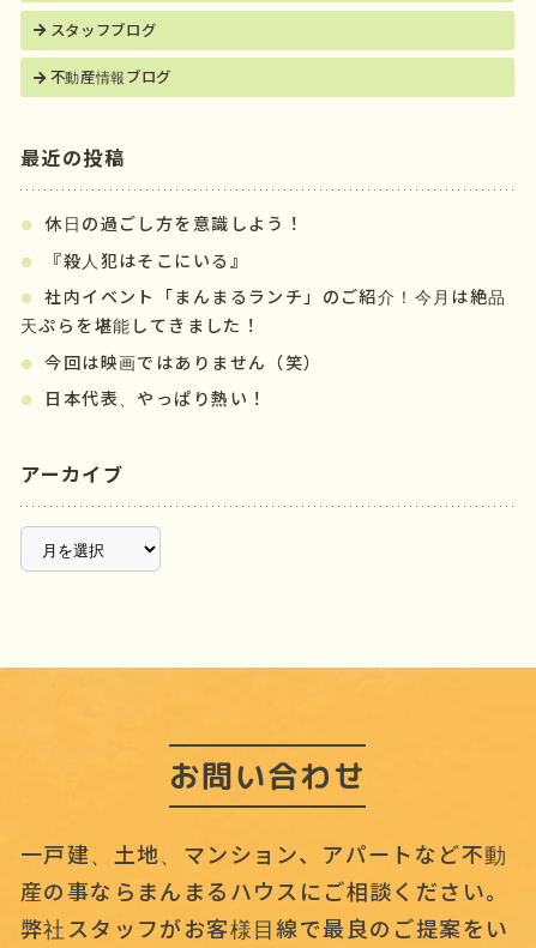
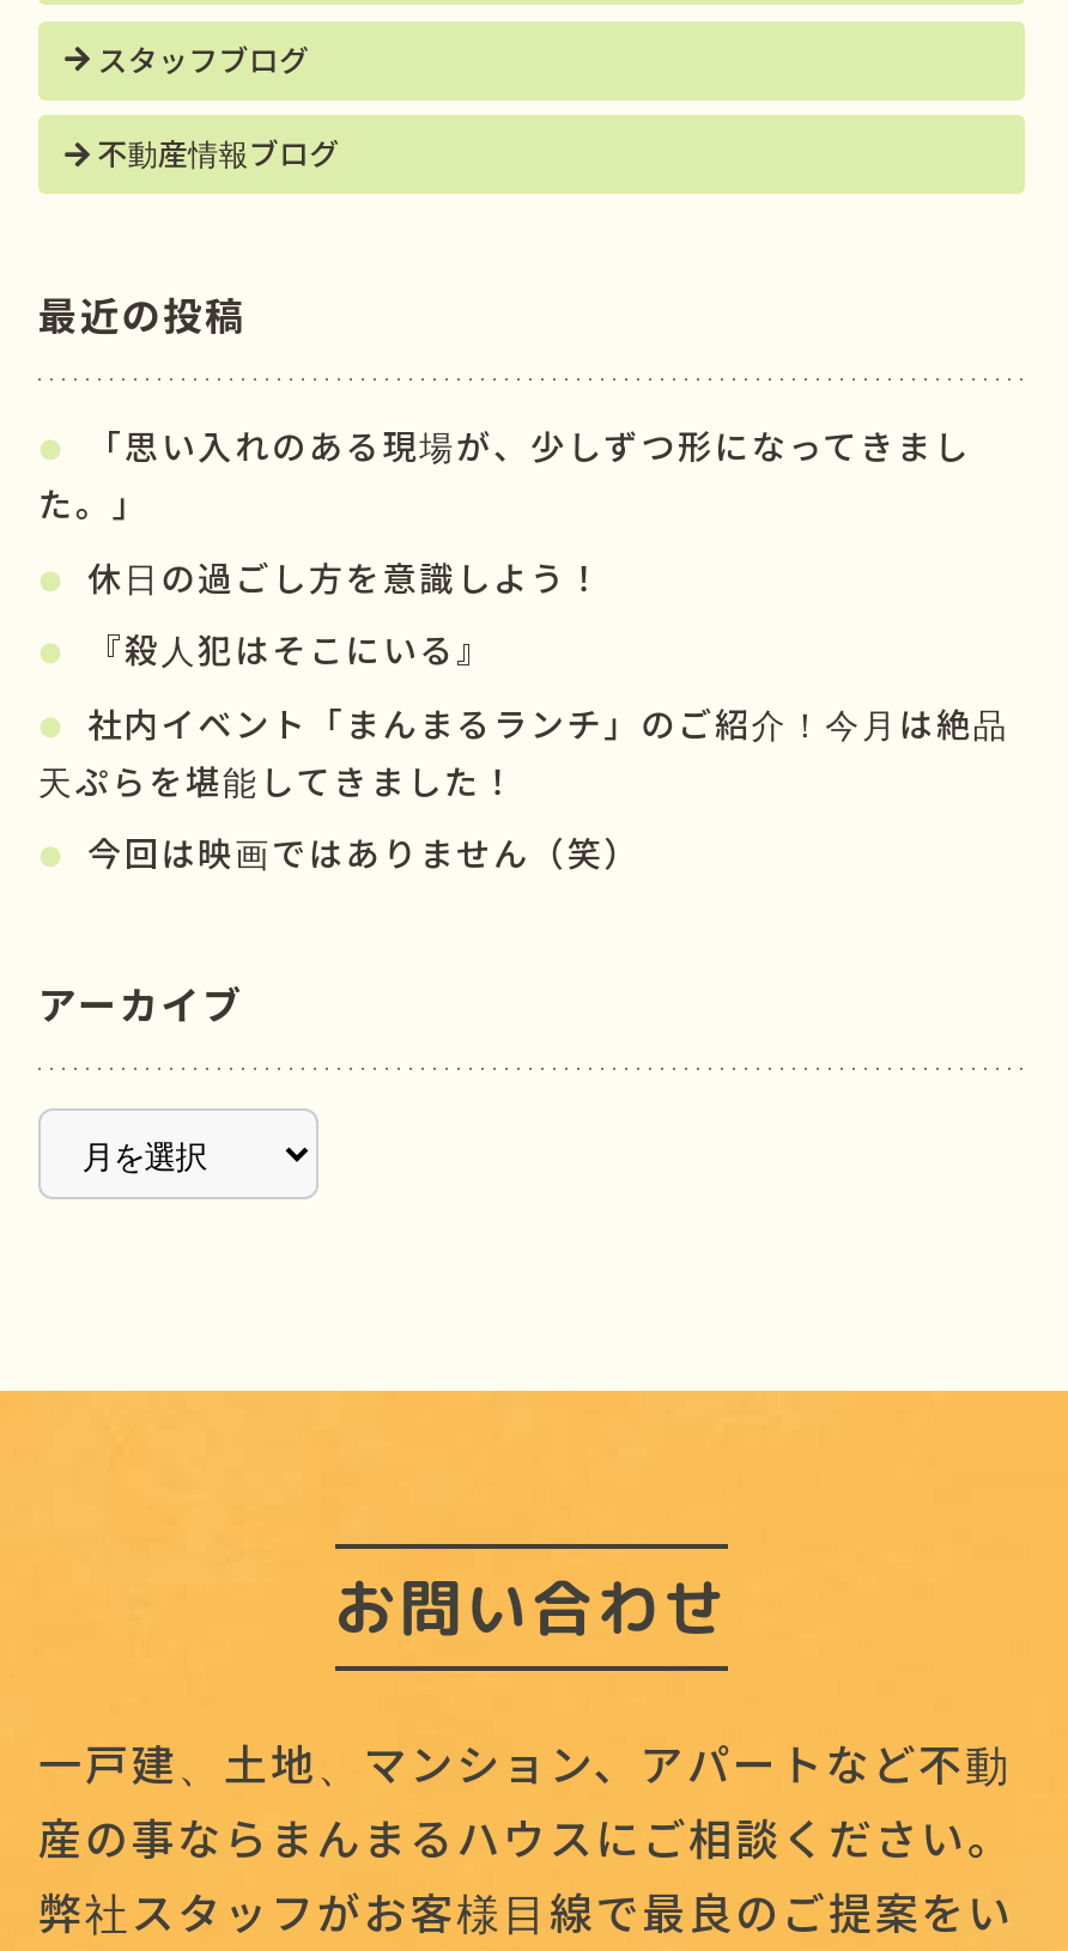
+ 「思い入れのある現場が、少しずつ形になってきまし
+ た。」

moved down: 休日の過ごし方を意識しよう！ | 『殺人犯はそこにいる』 | 社内イベント「まんまるランチ」のご紹介！今月は絶品 | 天ぷらを堪能してきました！ | 今回は映画ではありません（笑）

- 日本代表、やっぱり熱い！
